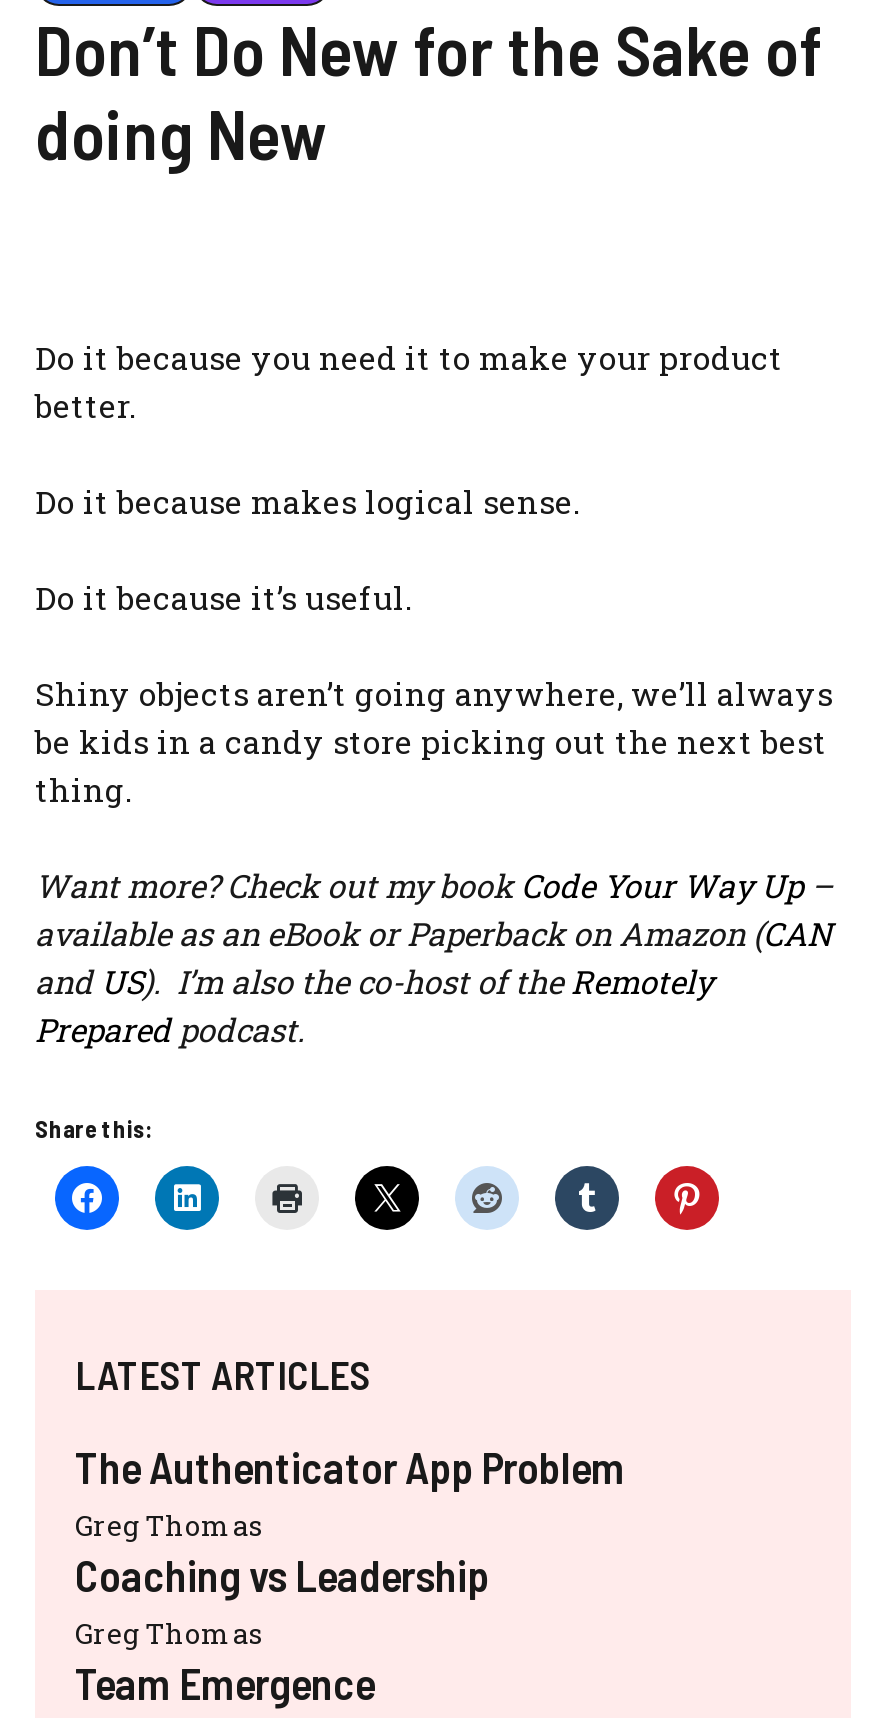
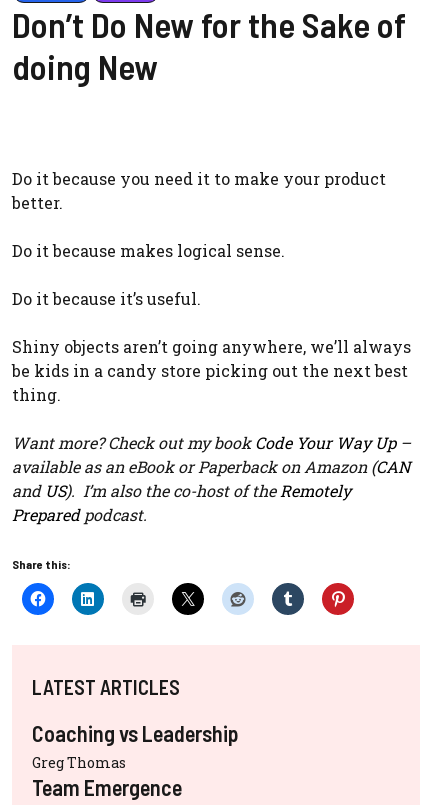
- The Authenticator App Problem
- Greg Thomas
